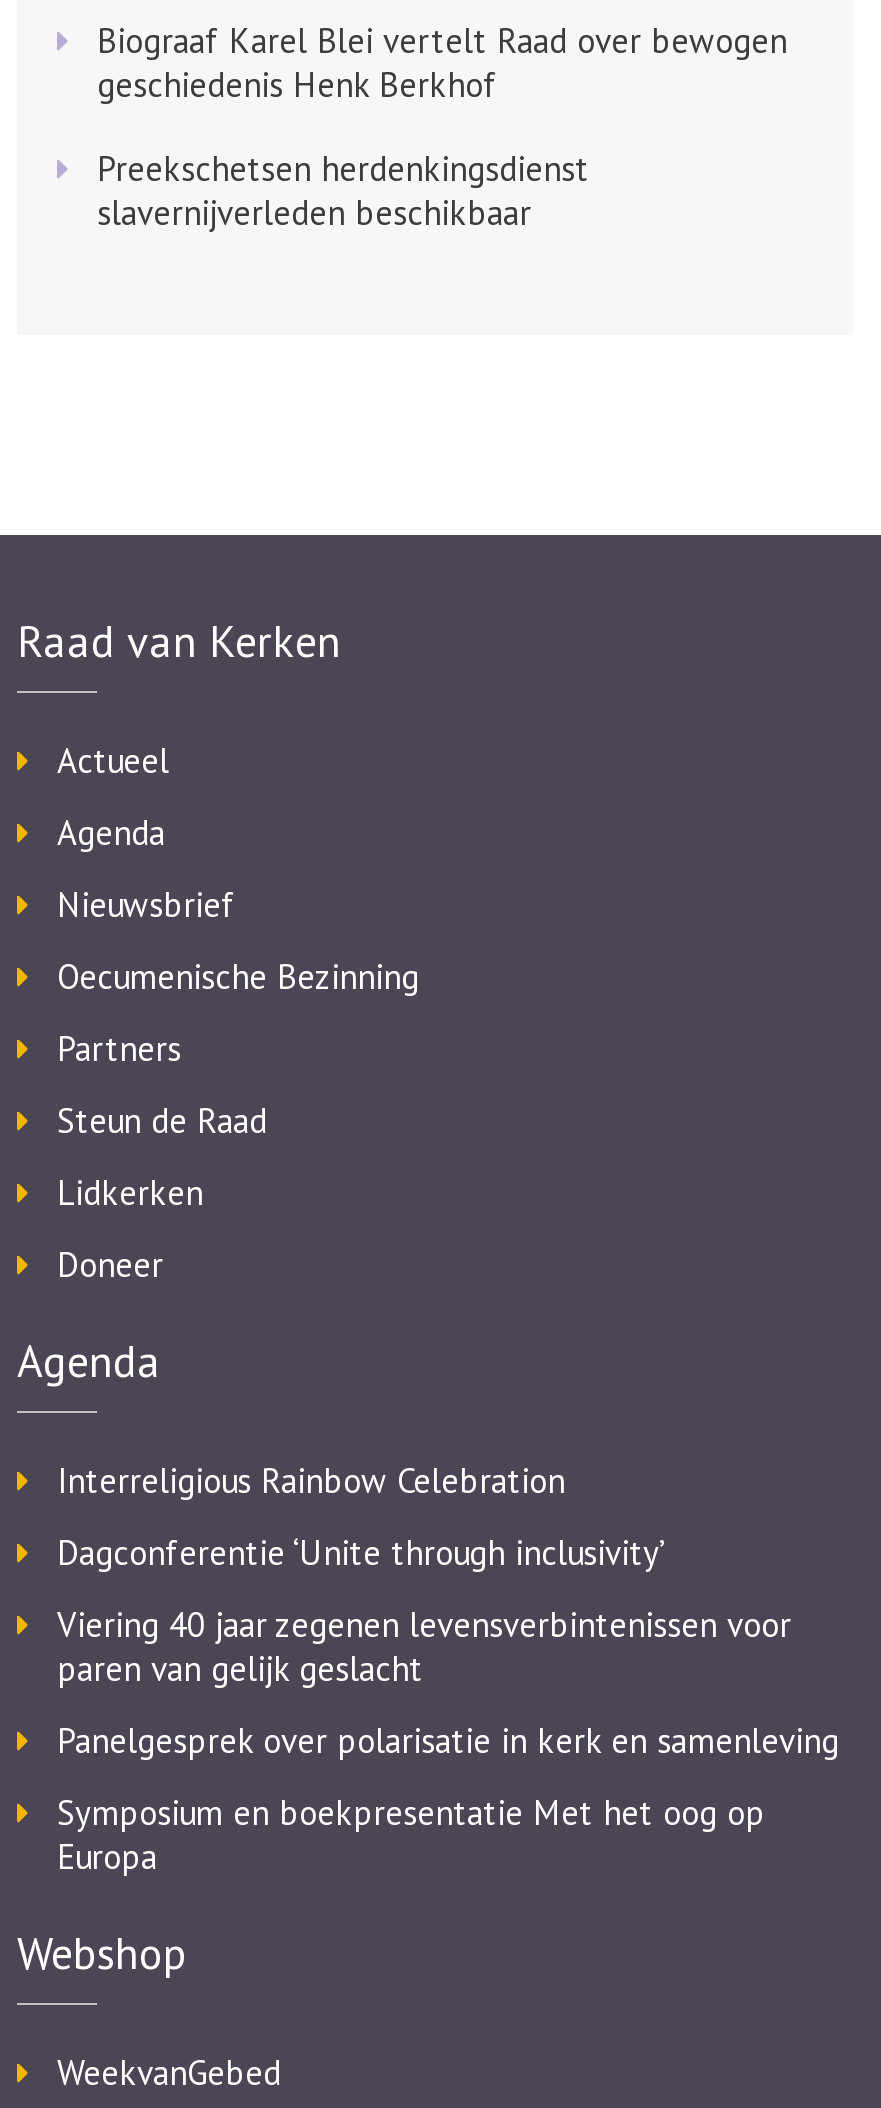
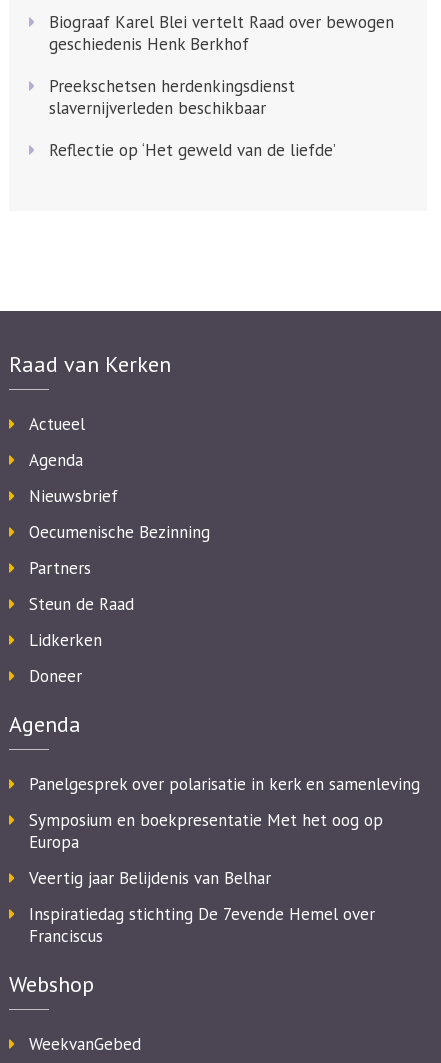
+ Reflectie op ‘Het geweld van de liefde’

moved down: Raad van Kerken | Actueel | Agenda | ... | Doneer | Agenda

- Interreligious Rainbow Celebration
- Dagconferentie ‘Unite through inclusivity’
- Viering 40 jaar zegenen levensverbintenissen voor
- paren van gelijk geslacht

moved up: Panelgesprek over polarisatie in kerk en samenleving | Symposium en boekpresentatie Met het oog op | Europa

+ Veertig jaar Belijdenis van Belhar
+ Inspiratiedag stichting De 7evende Hemel over
+ Franciscus
